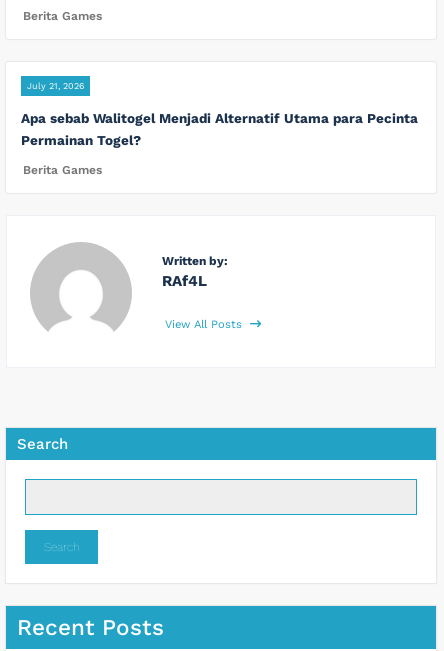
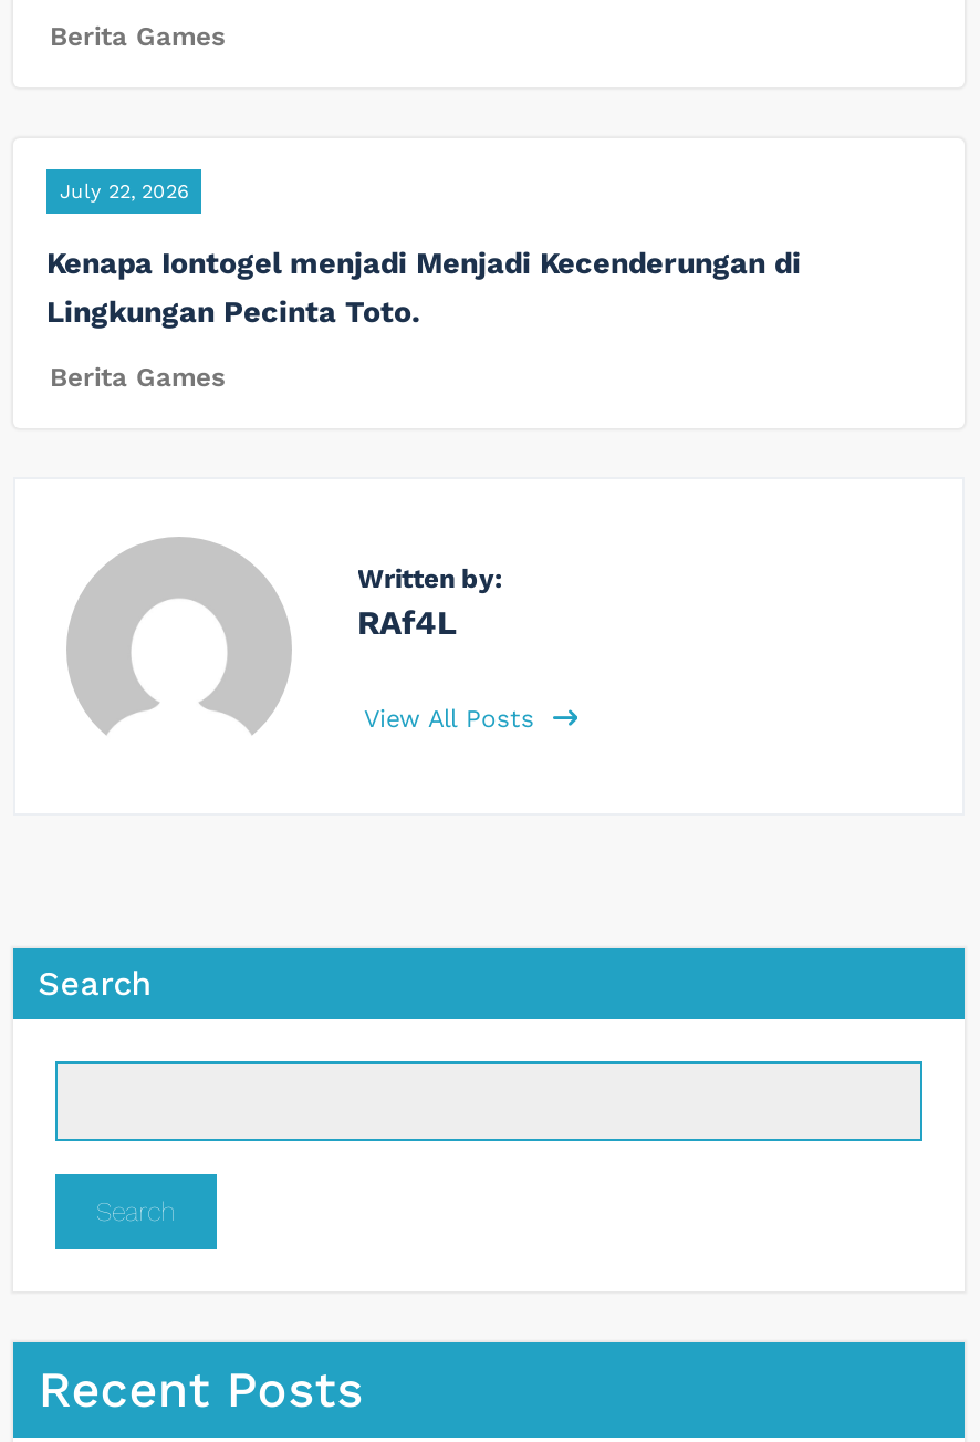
- July 21, 2026
+ July 22, 2026

- Apa sebab Walitogel Menjadi Alternatif Utama para Pecinta
- Permainan Togel?
+ Kenapa Iontogel menjadi Menjadi Kecenderungan di
+ Lingkungan Pecinta Toto.
